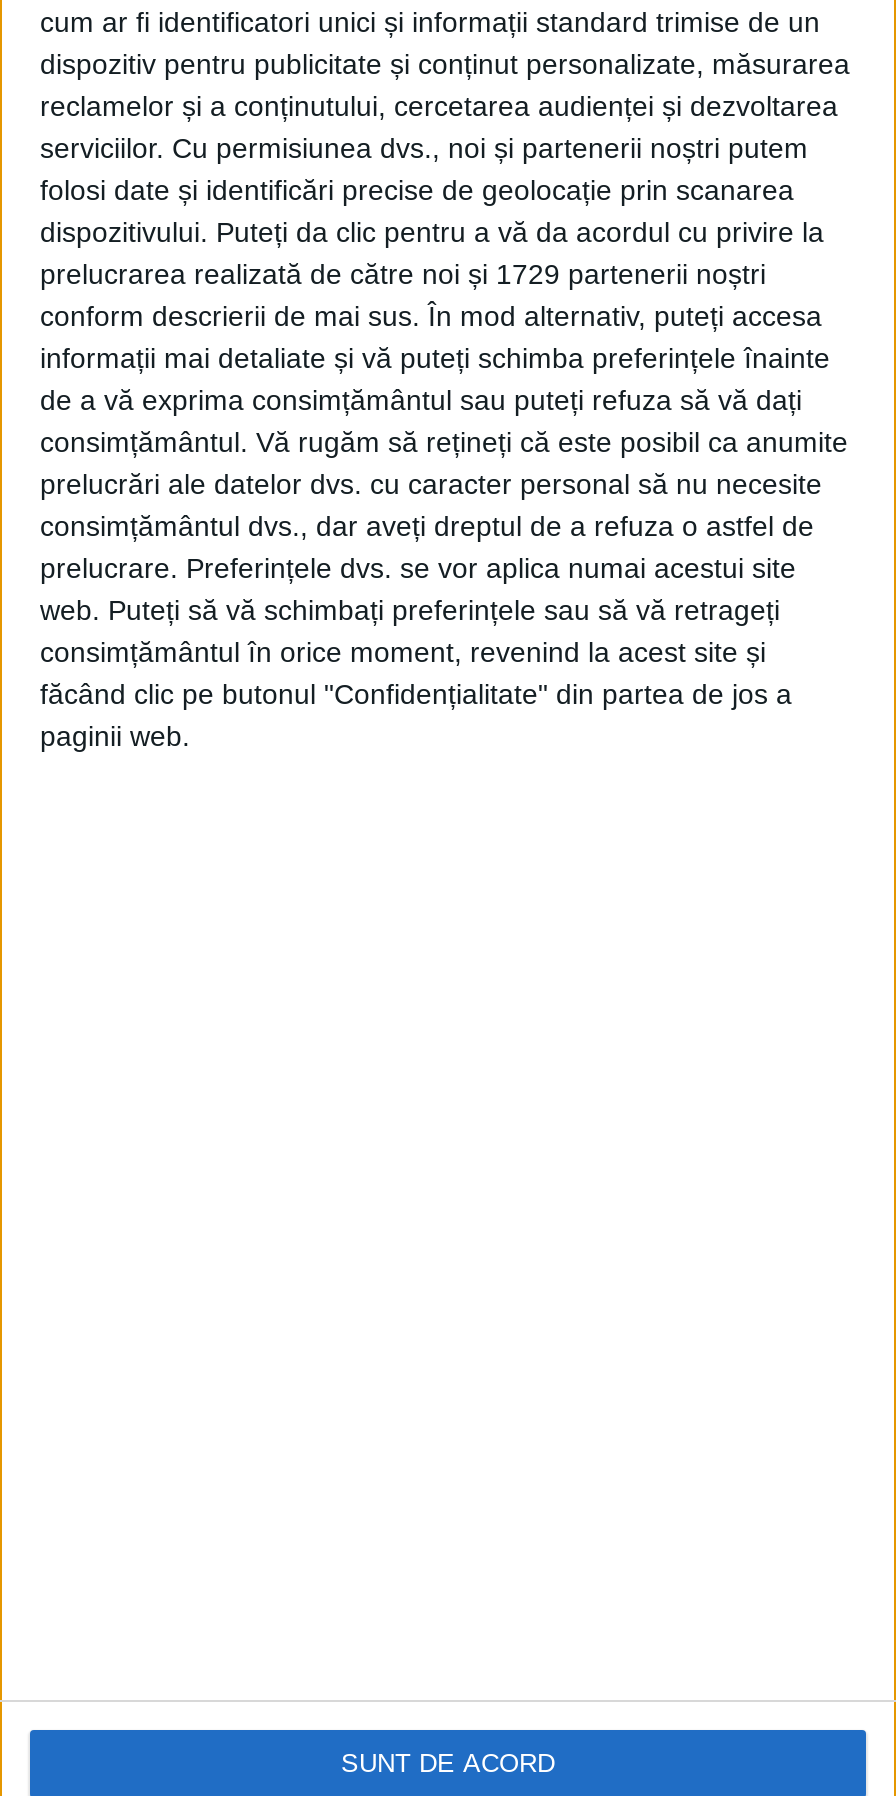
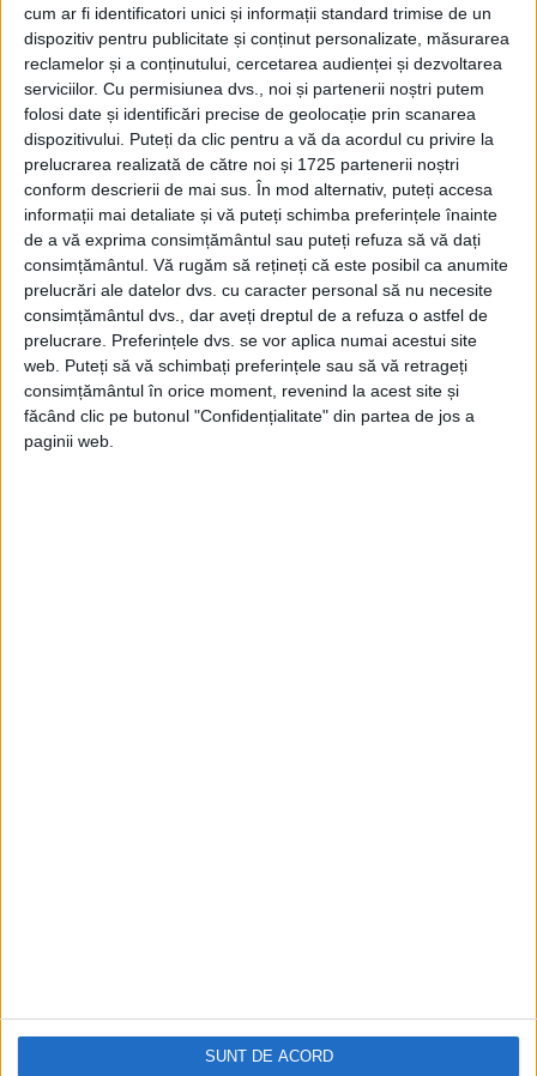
- prelucrarea realizată de către noi și 1729 partenerii noștri
+ prelucrarea realizată de către noi și 1725 partenerii noștri
